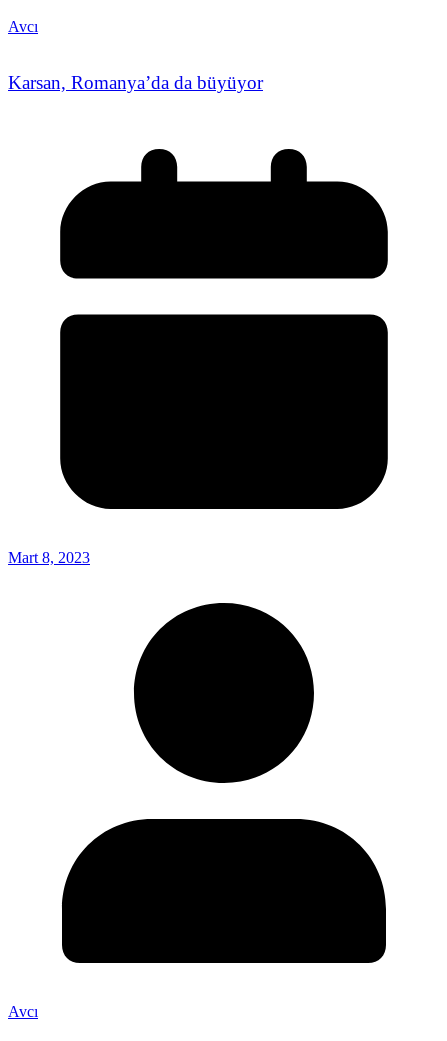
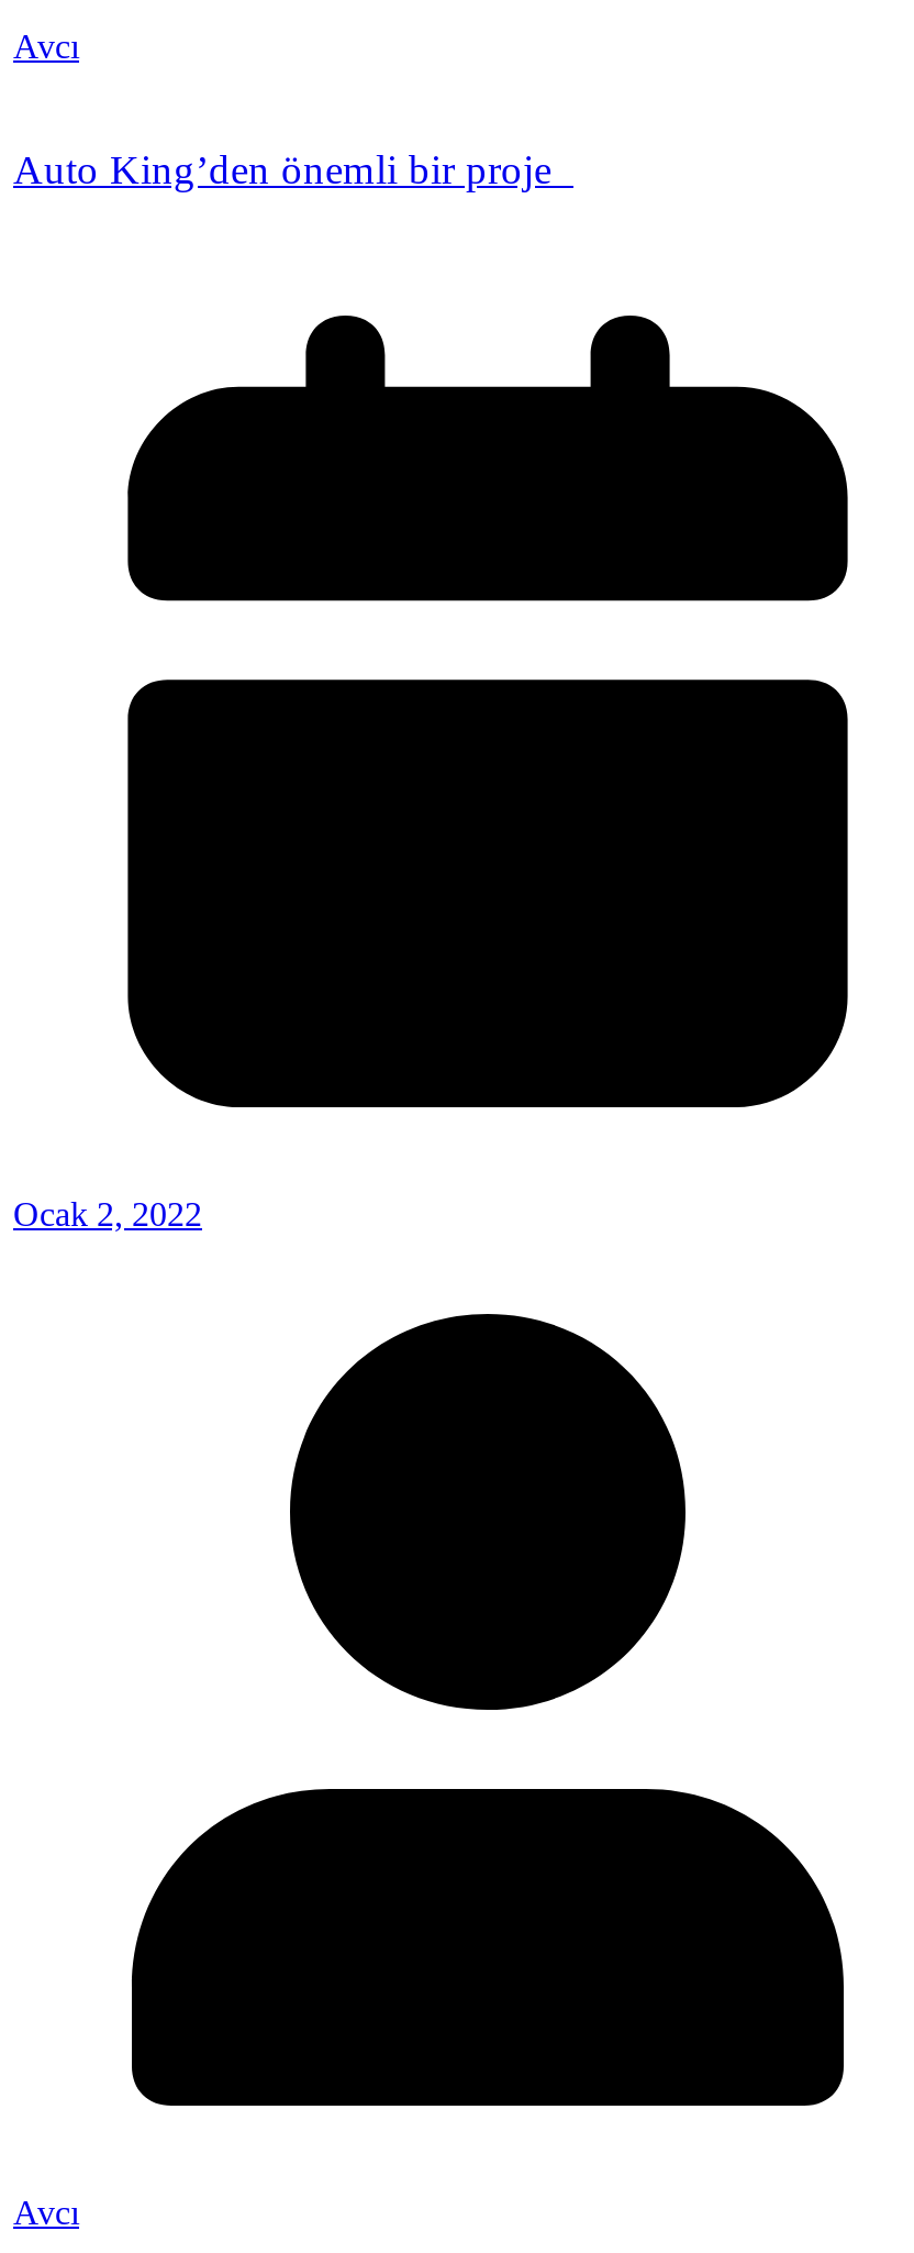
- Karsan, Romanya’da da büyüyor
+ Auto King’den önemli bir proje

- Mart 8, 2023
+ Ocak 2, 2022
